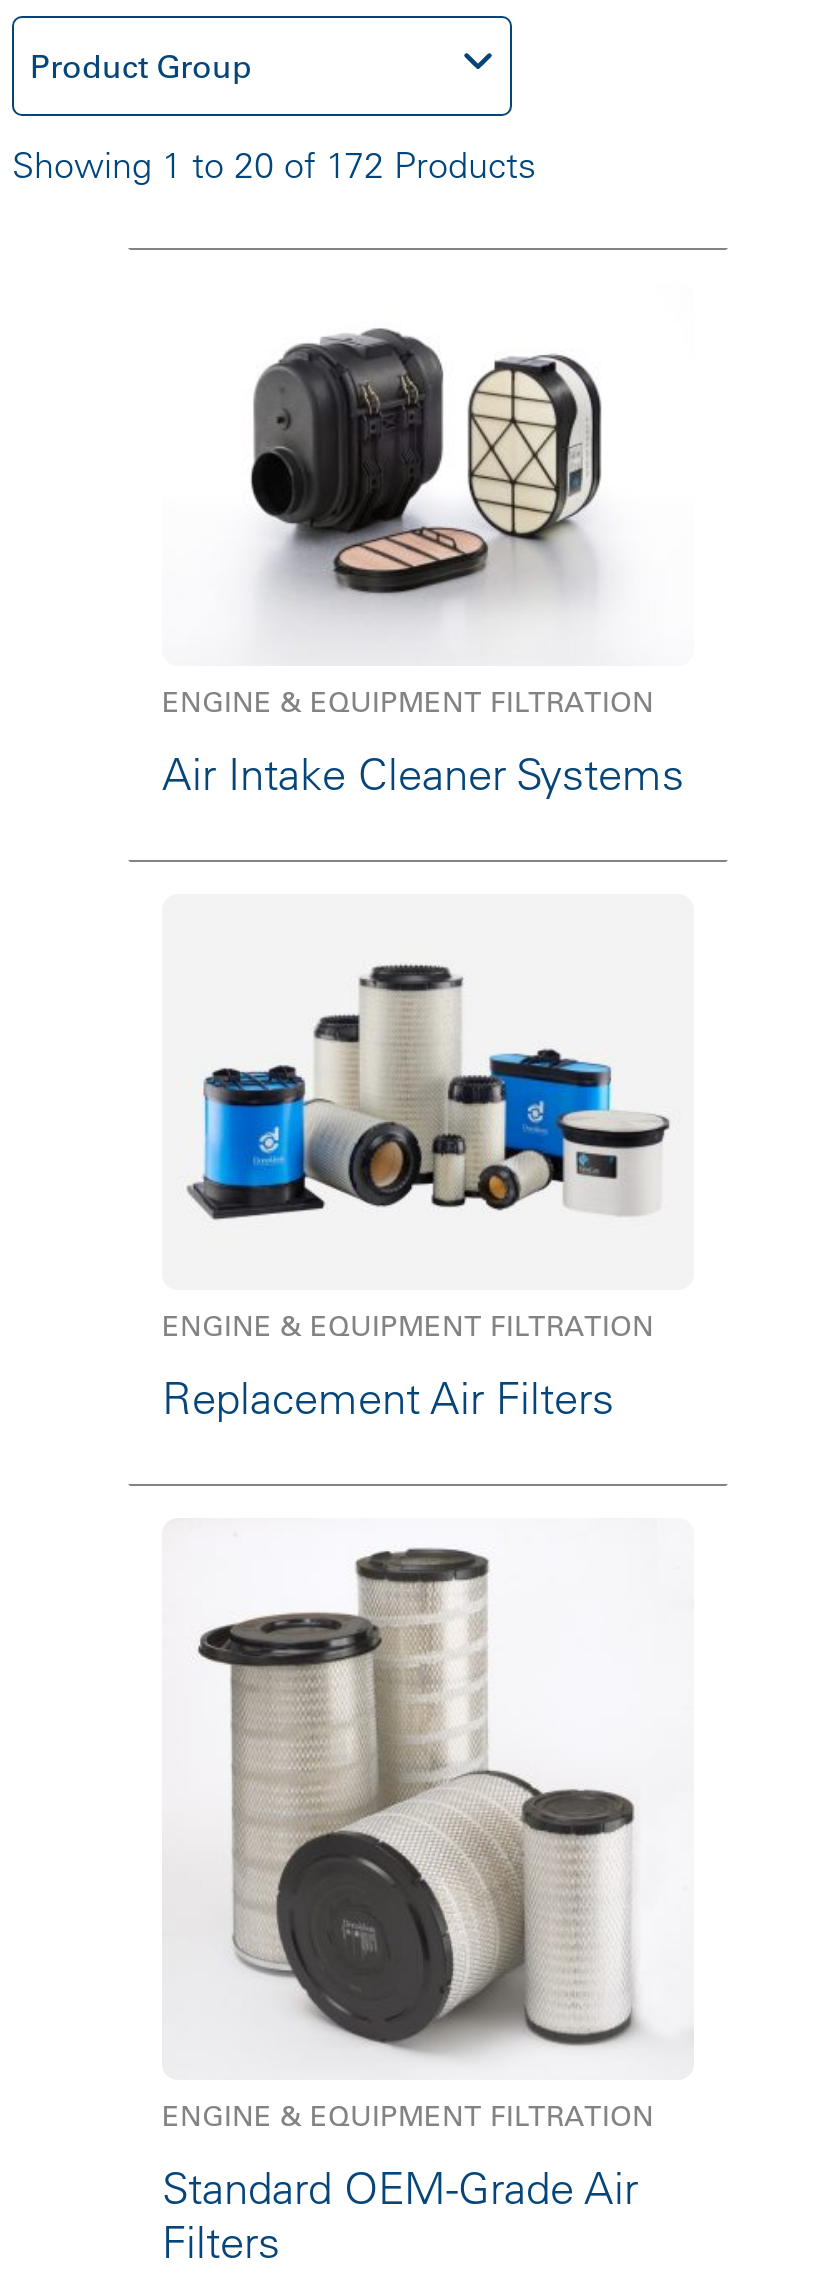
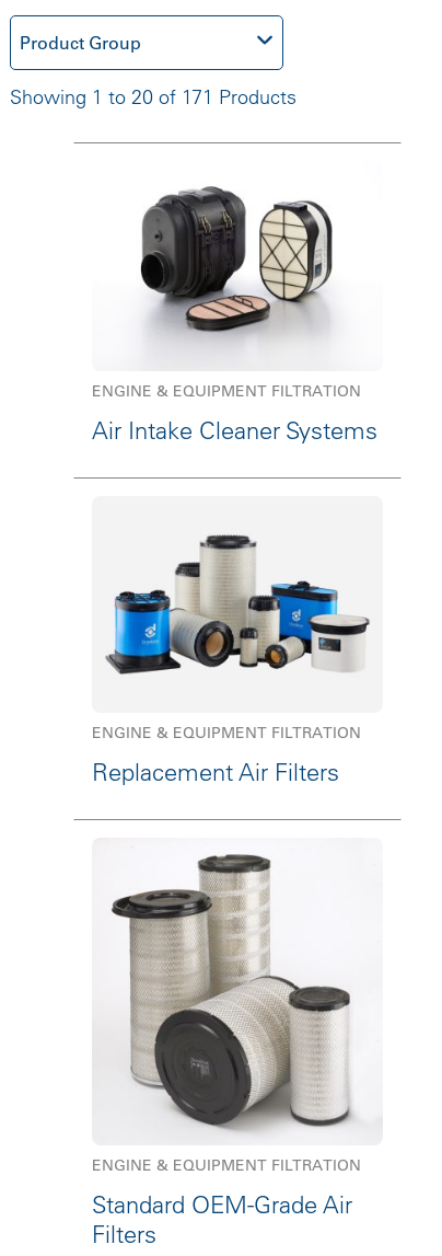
- Showing 1 to 20 of 172 Products
+ Showing 1 to 20 of 171 Products
